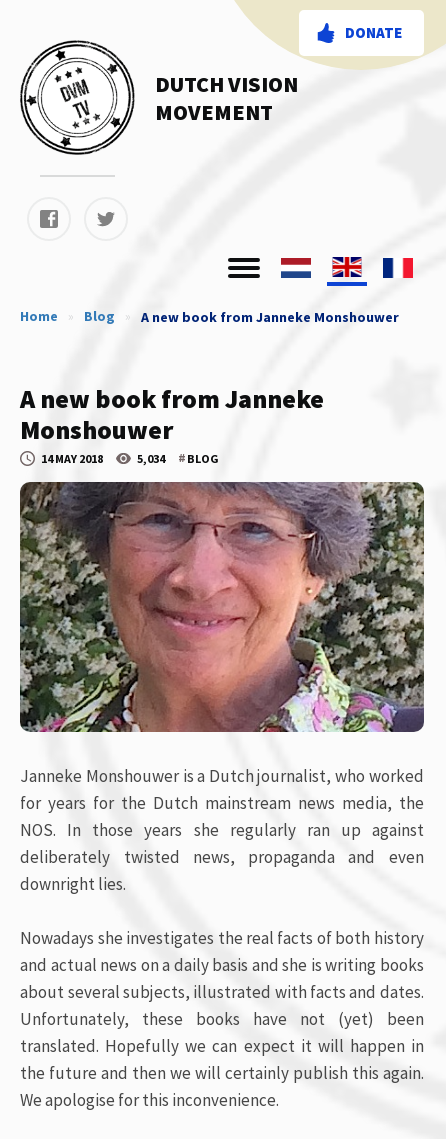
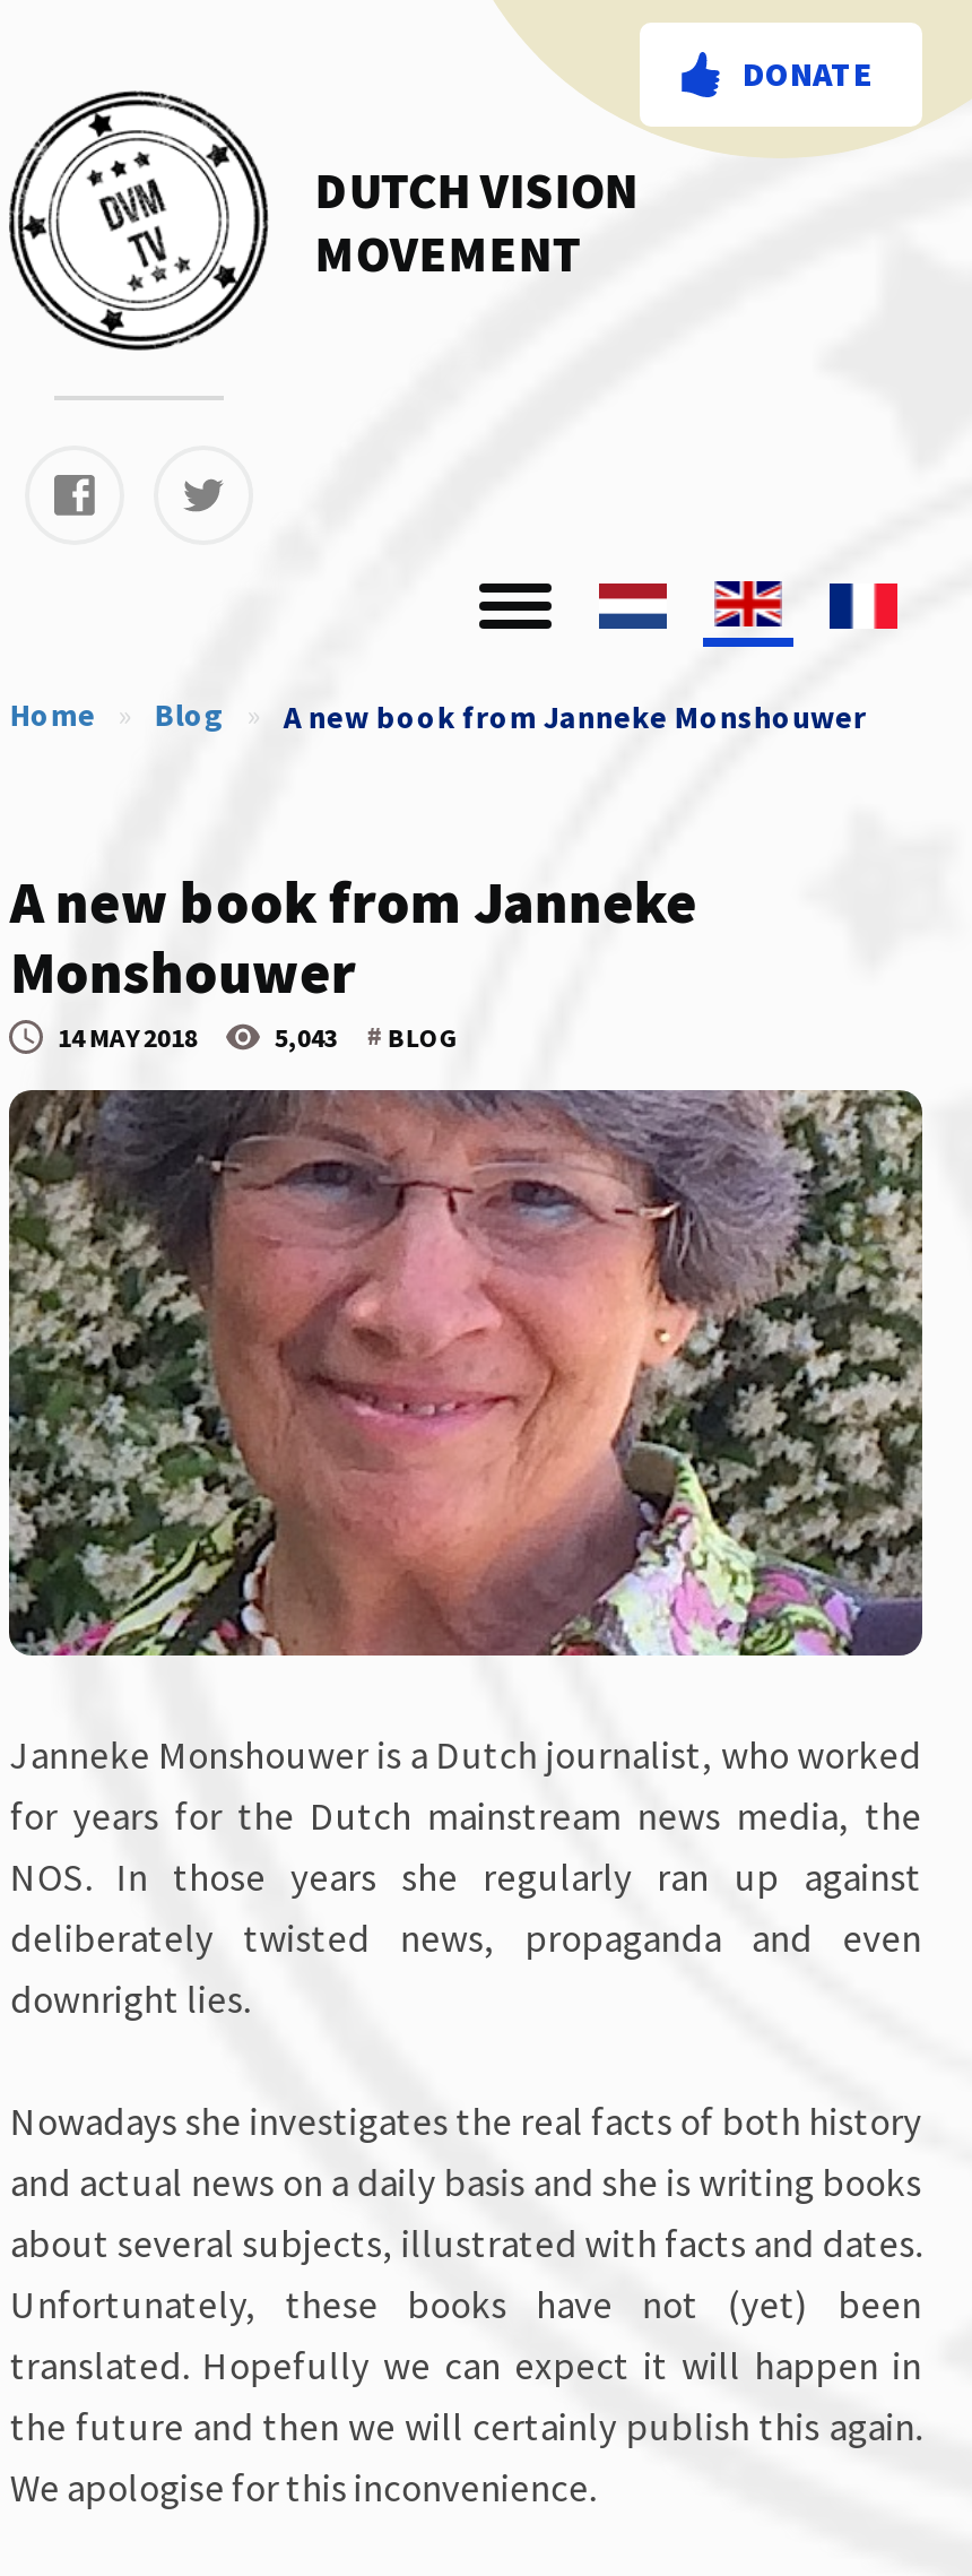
- 5,034 #BLOG
+ 5,043 #BLOG
